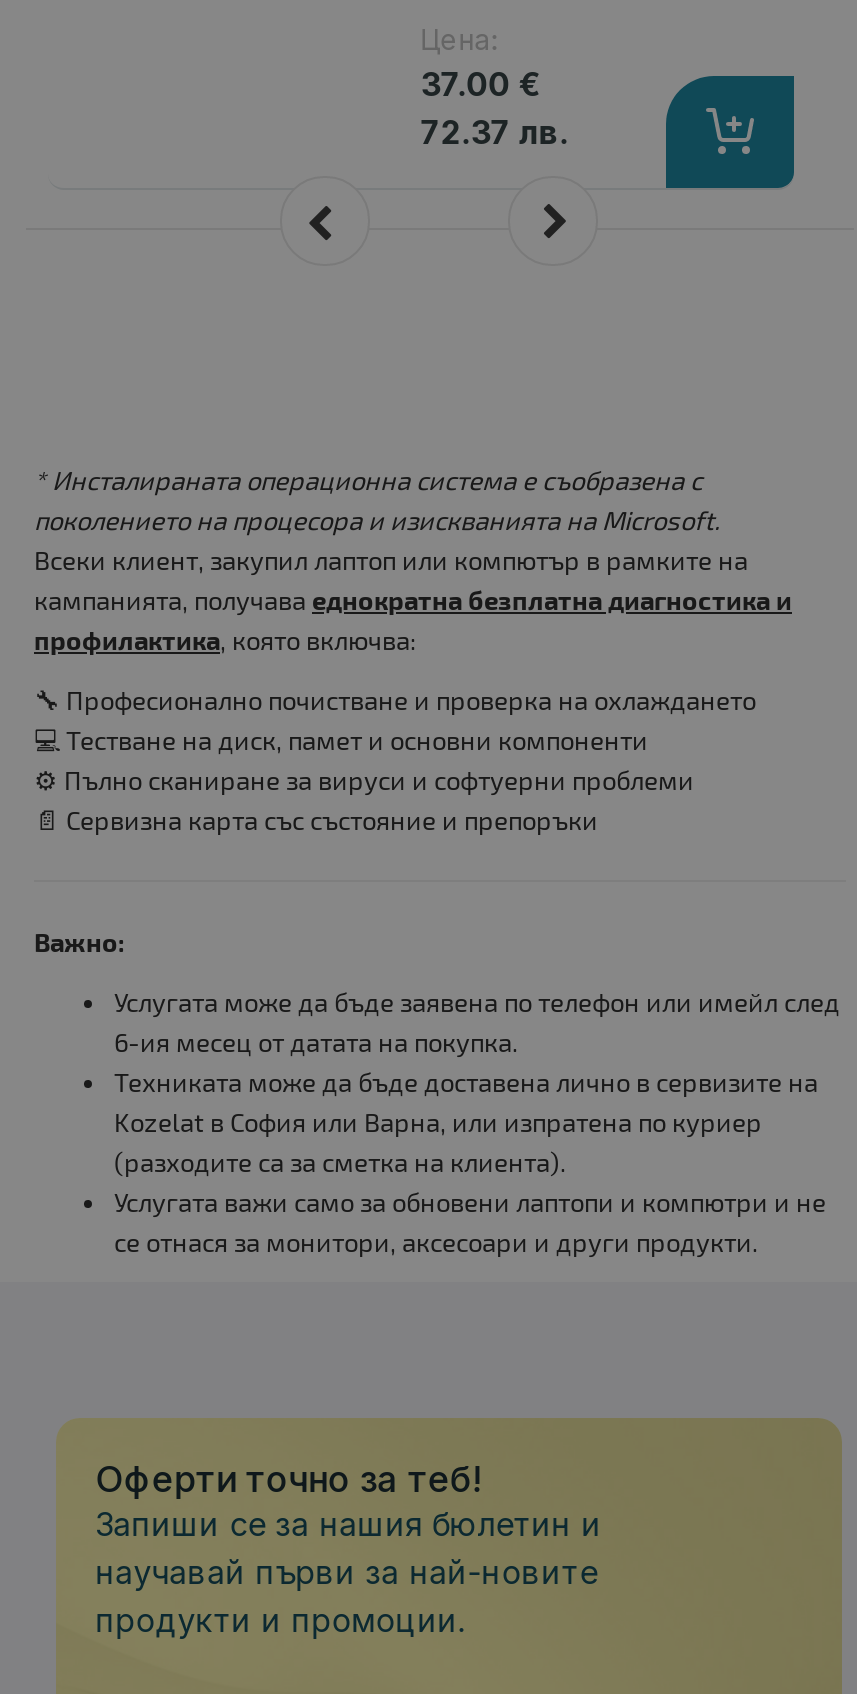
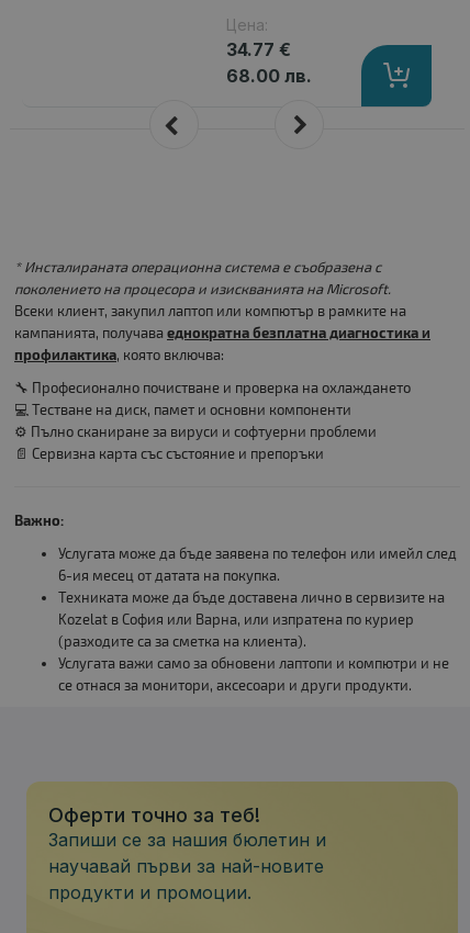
- 37.00 €
+ 34.77 €

- 72.37 лв.
+ 68.00 лв.
